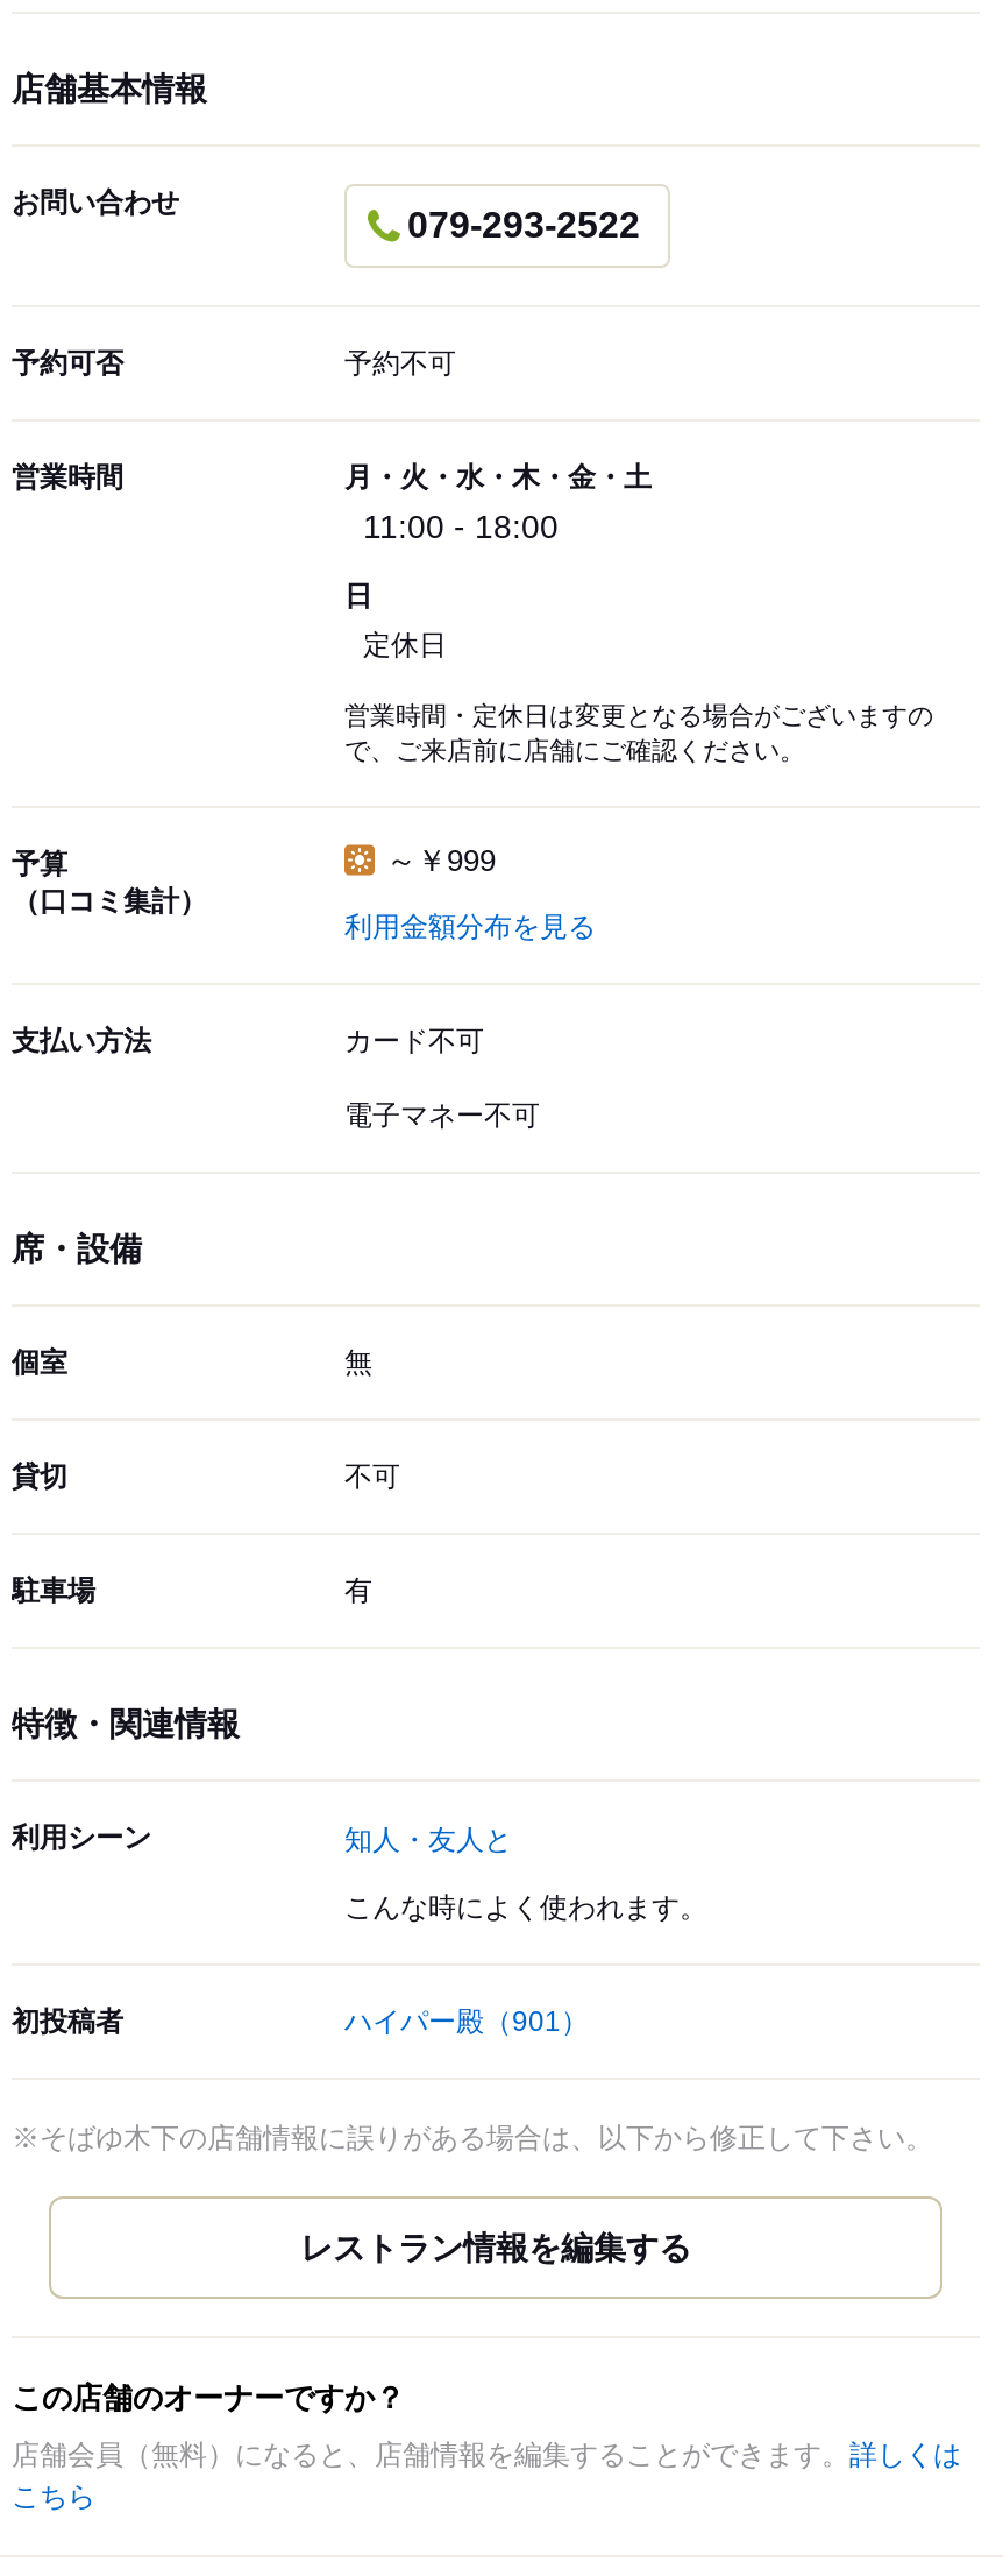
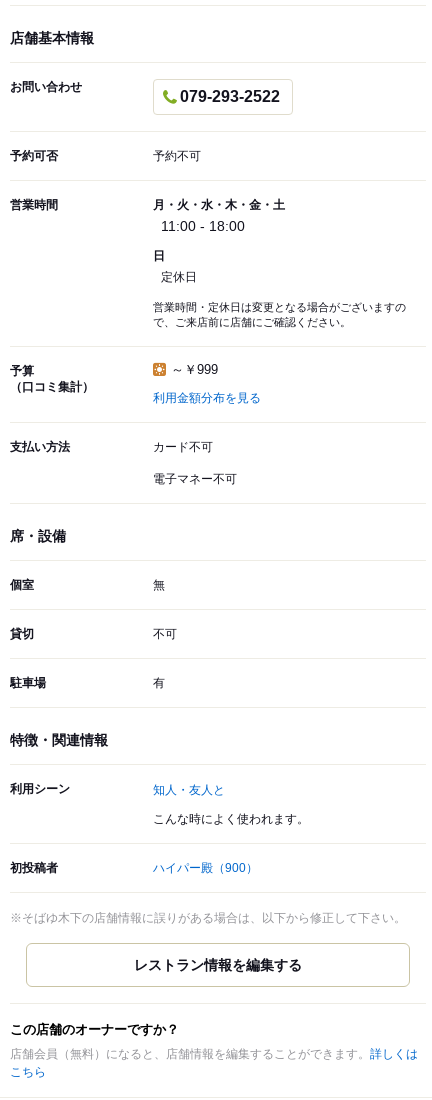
- ハイパー殿（901）
+ ハイパー殿（900）
